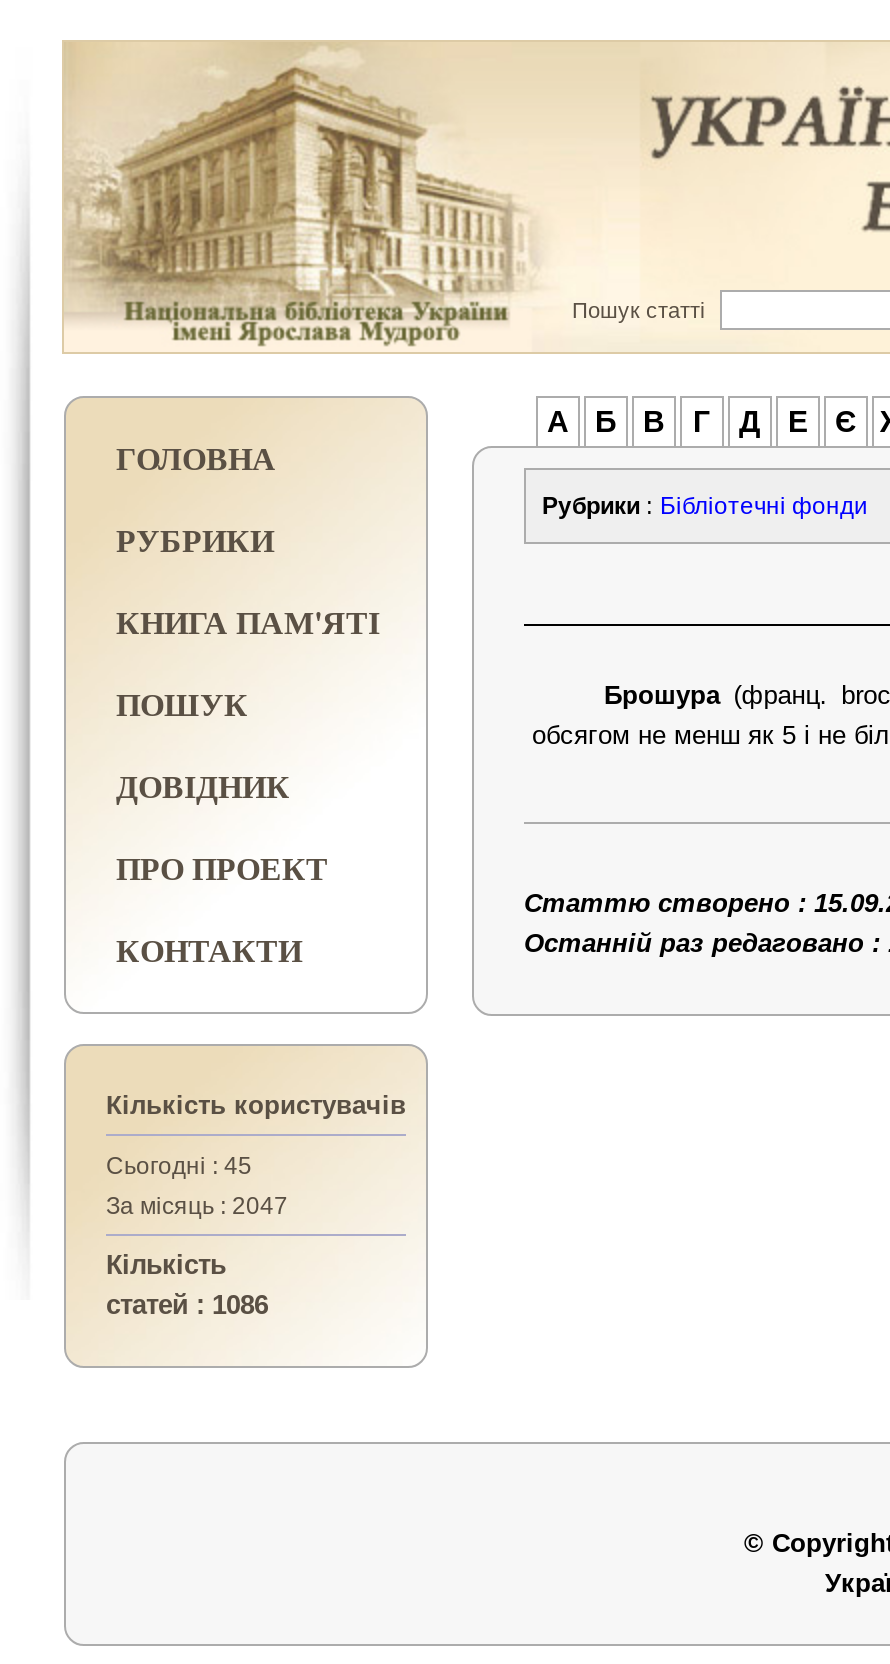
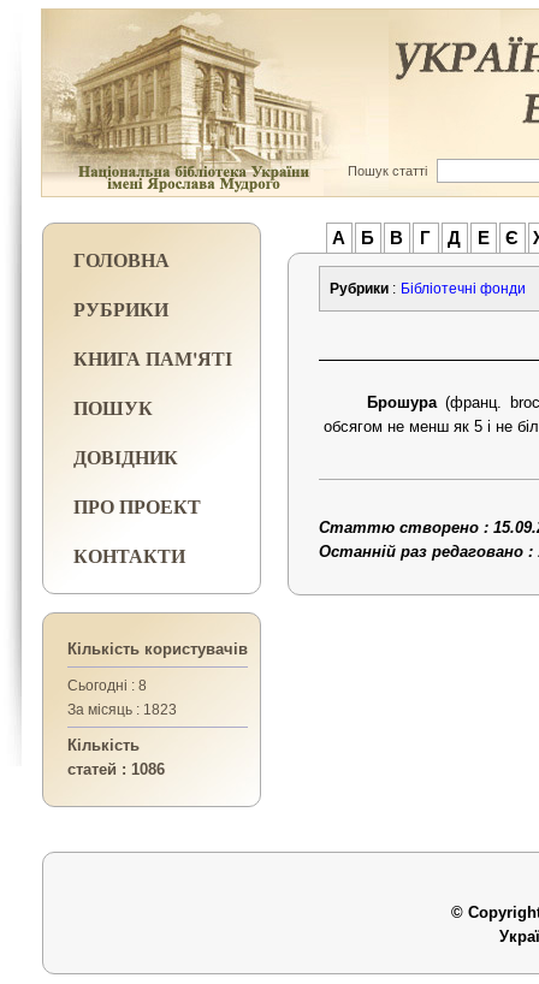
- Сьогодні : 45
+ Сьогодні : 8

- За місяць : 2047
+ За місяць : 1823
